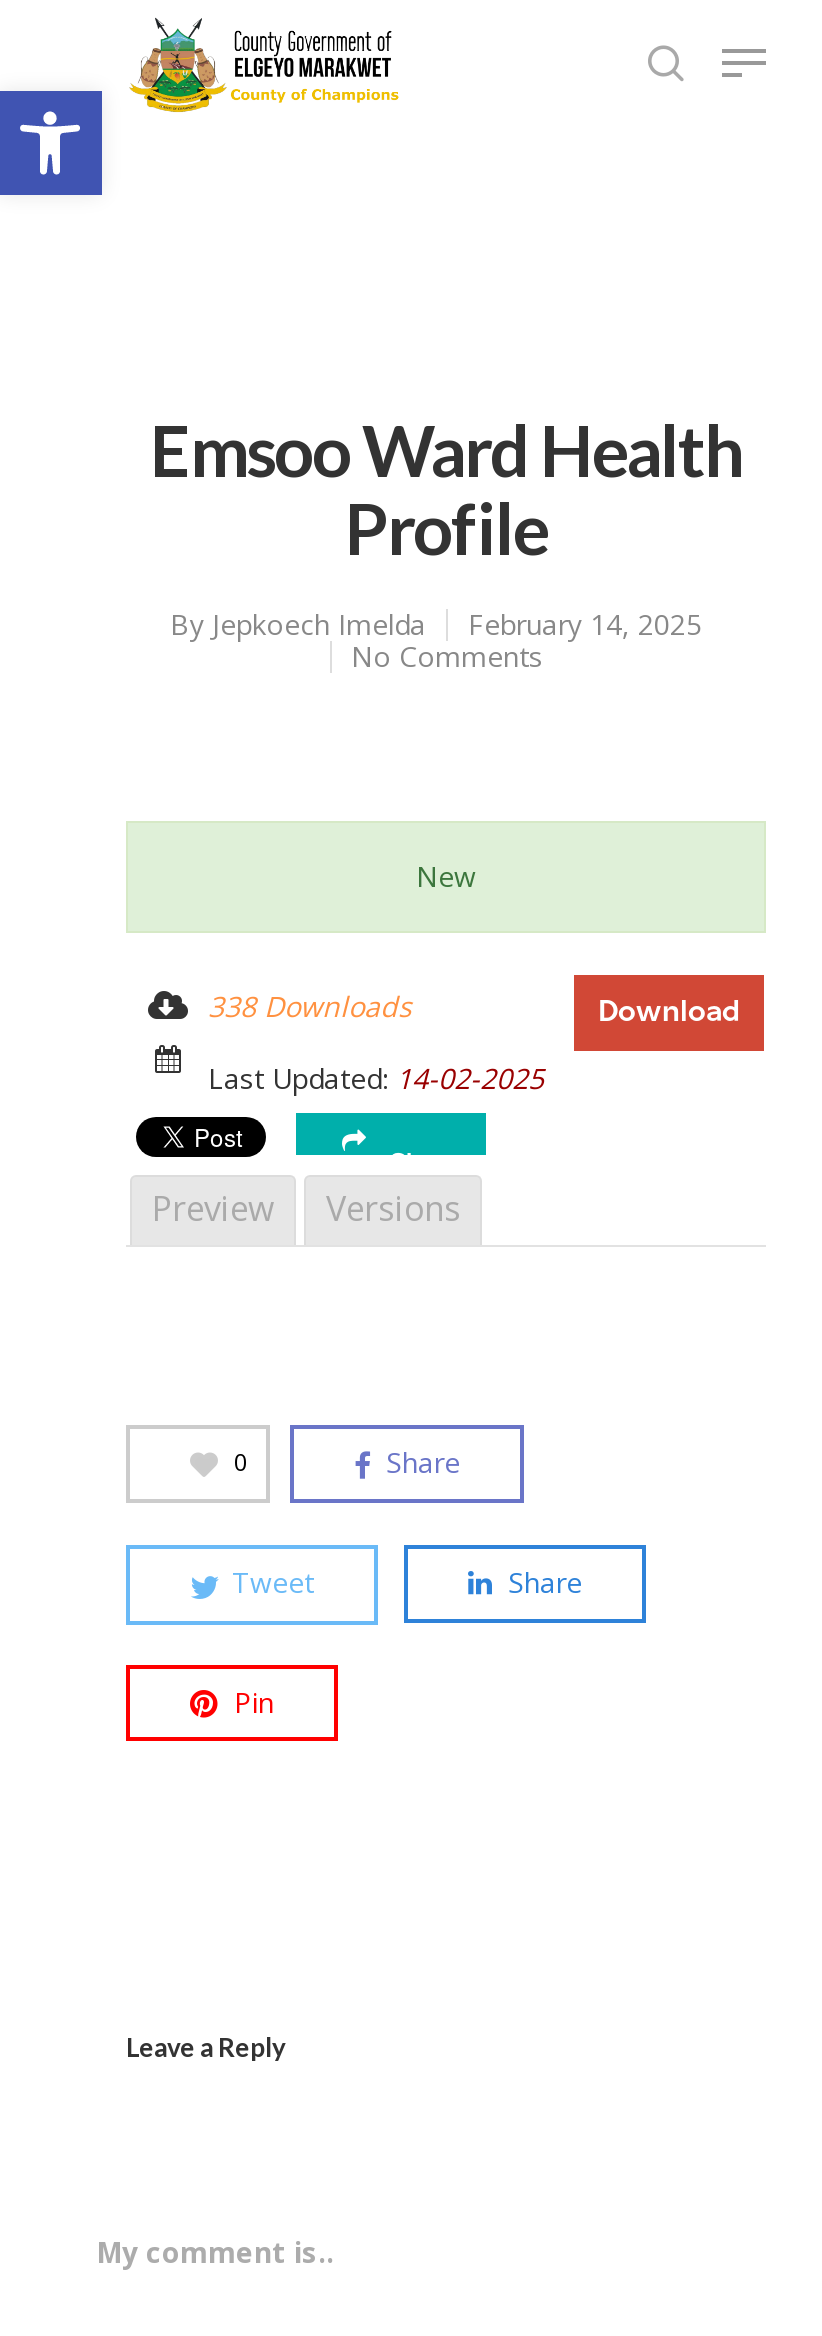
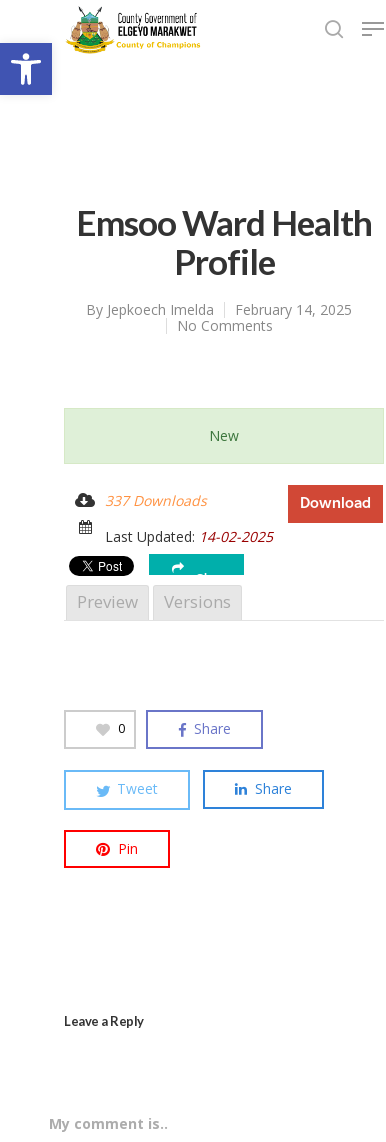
- 338 Downloads
+ 337 Downloads
